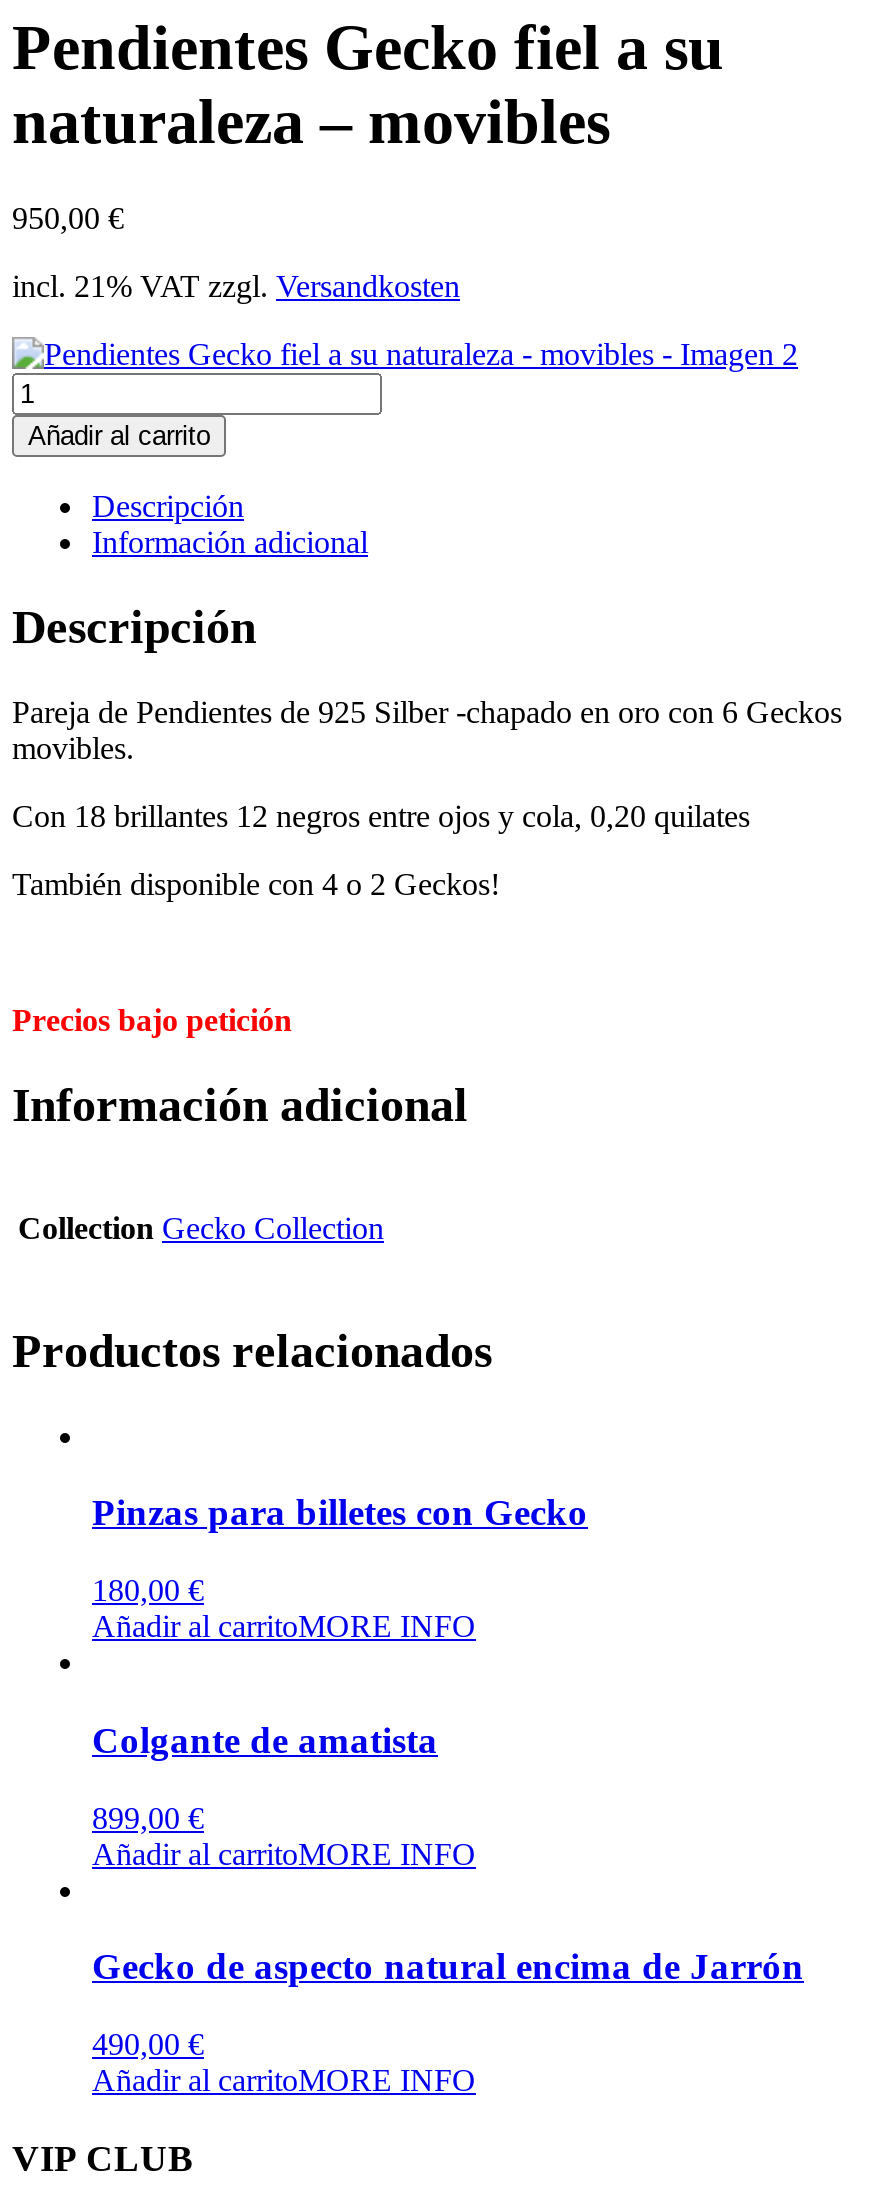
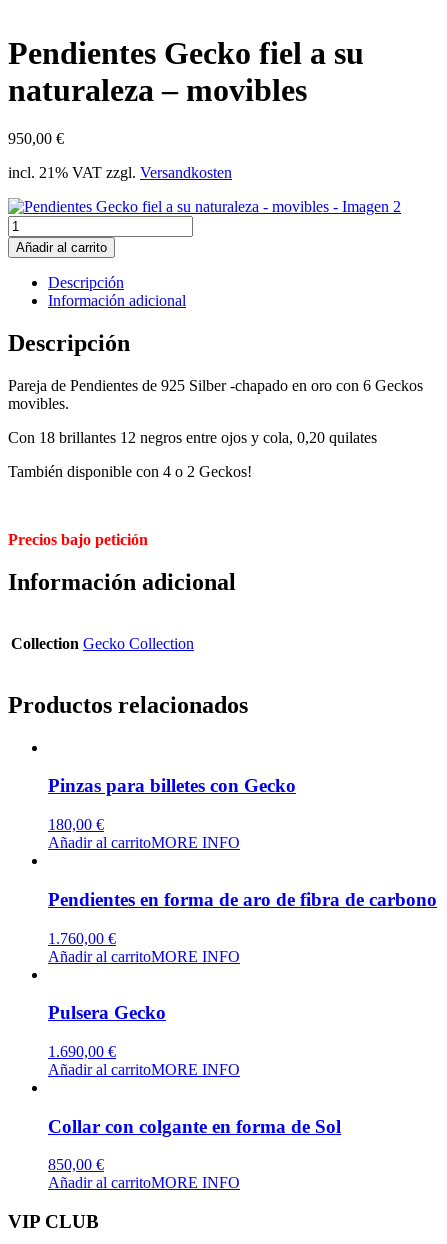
- Colgante de amatista
+ Pendientes en forma de aro de fibra de carbono

- 899,00 €
+ 1.760,00 €

- Gecko de aspecto natural encima de Jarrón
- 490,00 €
+ Pulsera Gecko
+ 1.690,00 €
+ Añadir al carritoMORE INFO
+ Collar con colgante en forma de Sol
+ 850,00 €
